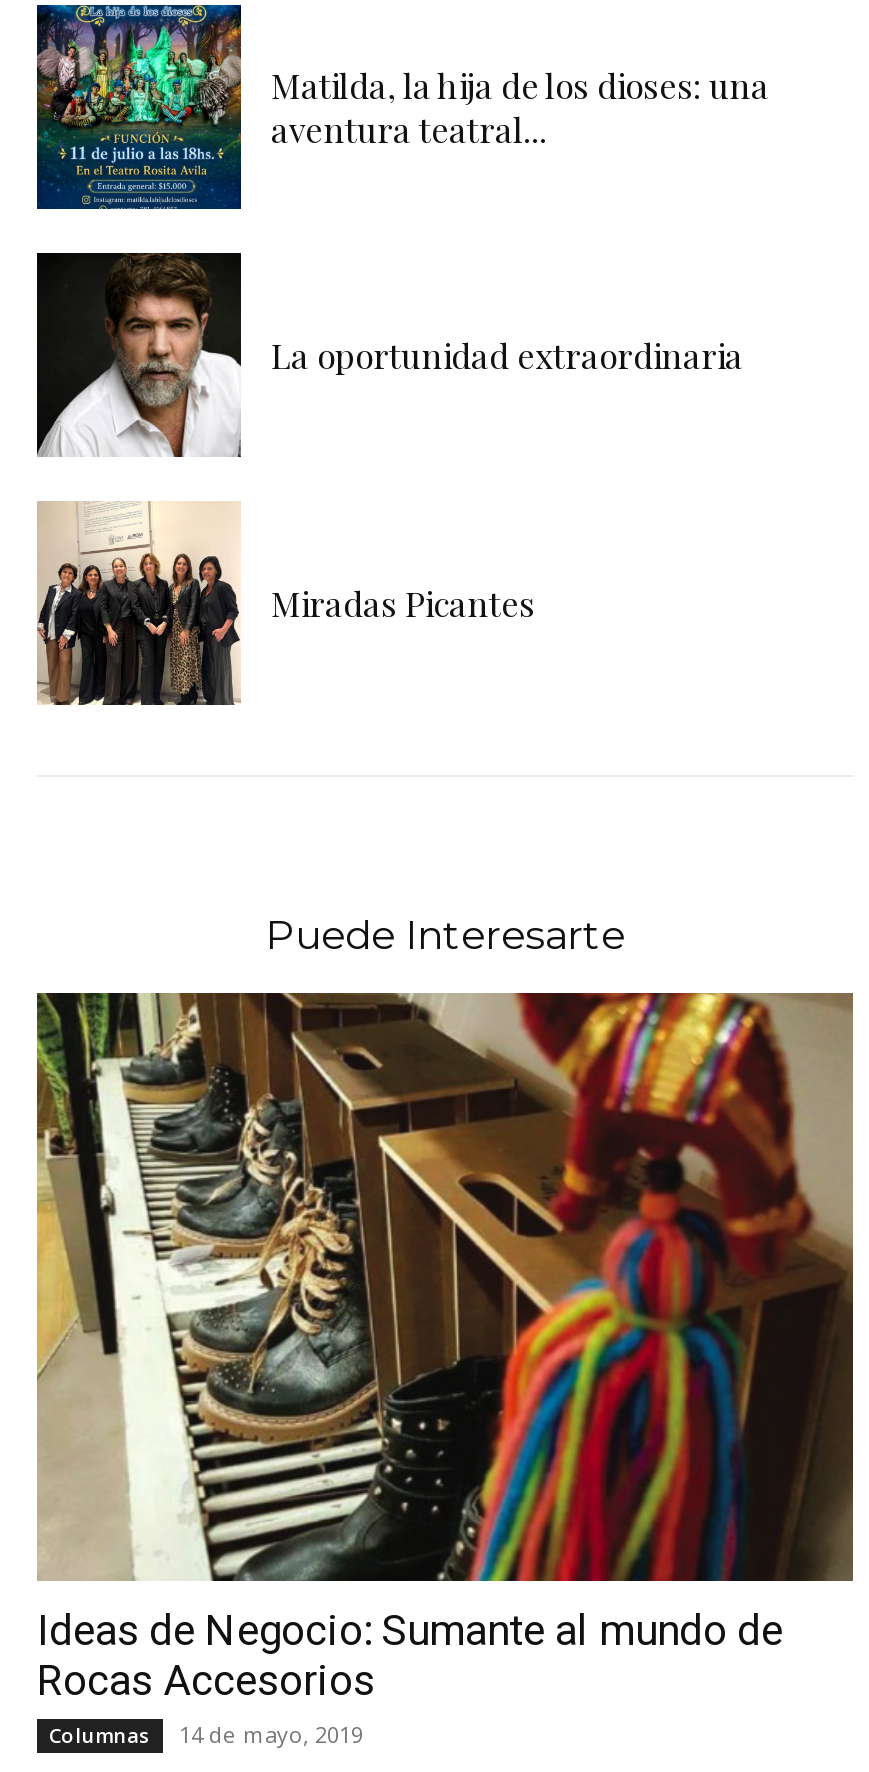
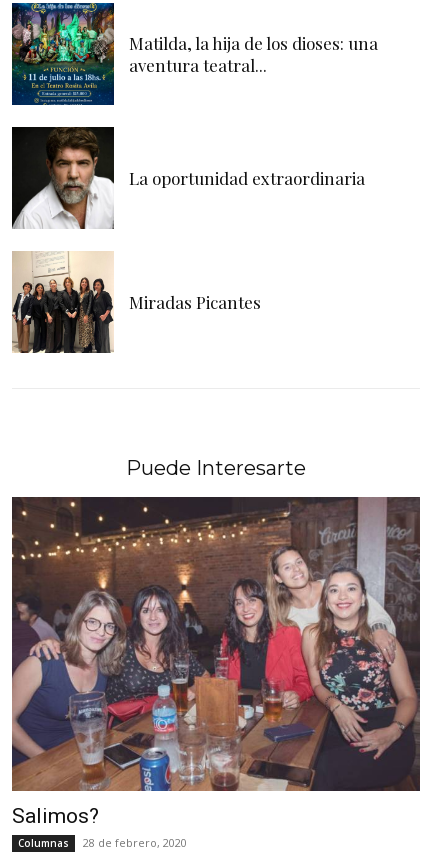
- [image]
- Ideas de Negocio: Sumante al mundo de
- Rocas Accesorios
+ [image]
+ Salimos?

- Columnas 14 de mayo, 2019
+ Columnas 28 de febrero, 2020
